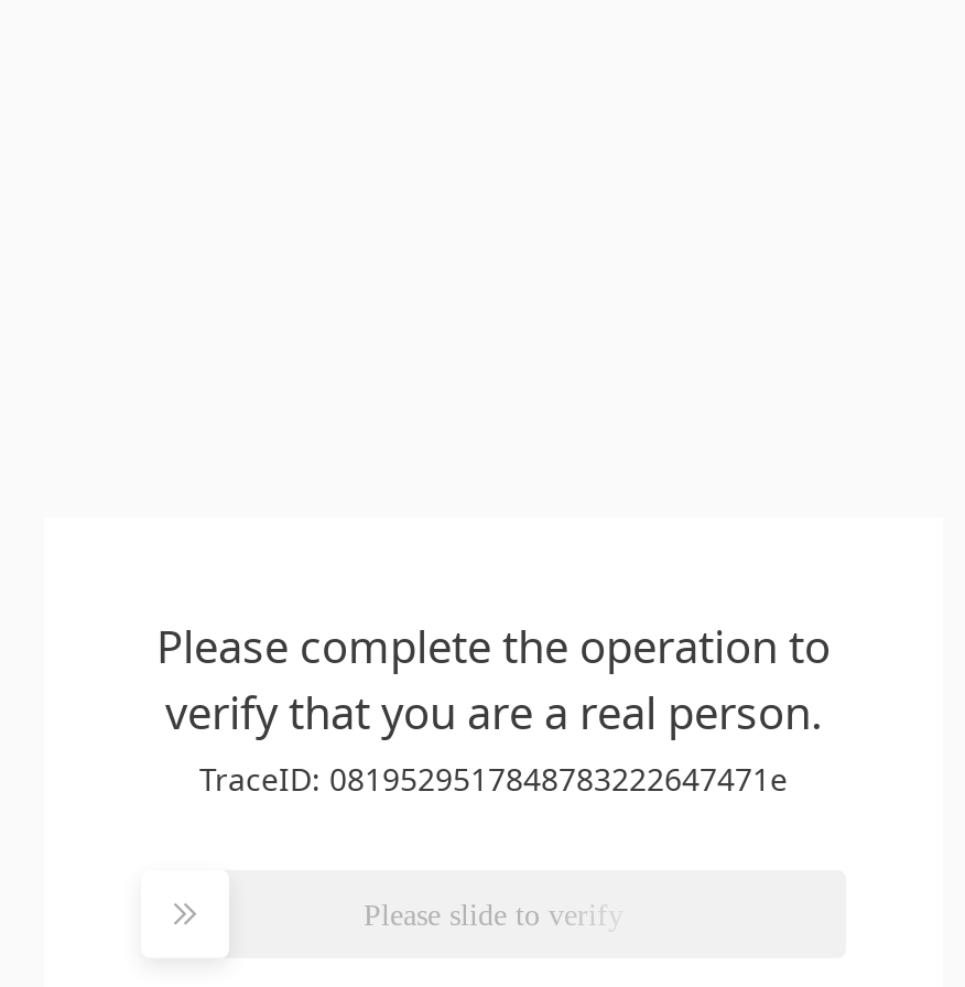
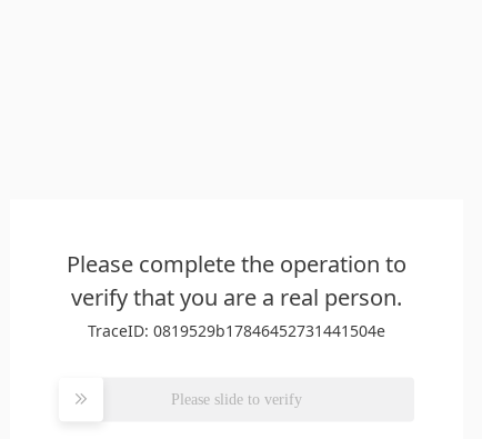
- TraceID: 0819529517848783222647471e
+ TraceID: 0819529b17846452731441504e
